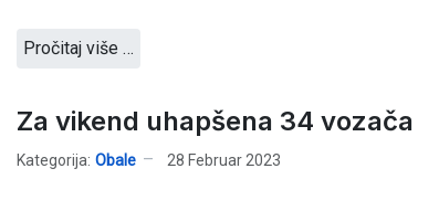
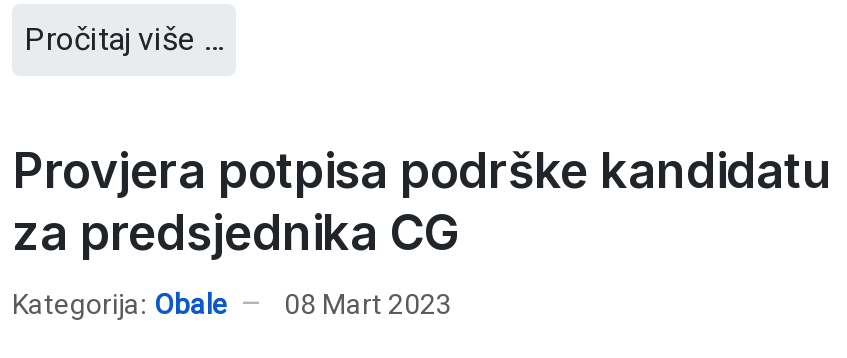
- Za vikend uhapšena 34 vozača
+ Provjera potpisa podrške kandidatu
+ za predsjednika CG

- Kategorija: Obale 28 Februar 2023
+ Kategorija: Obale 08 Mart 2023
